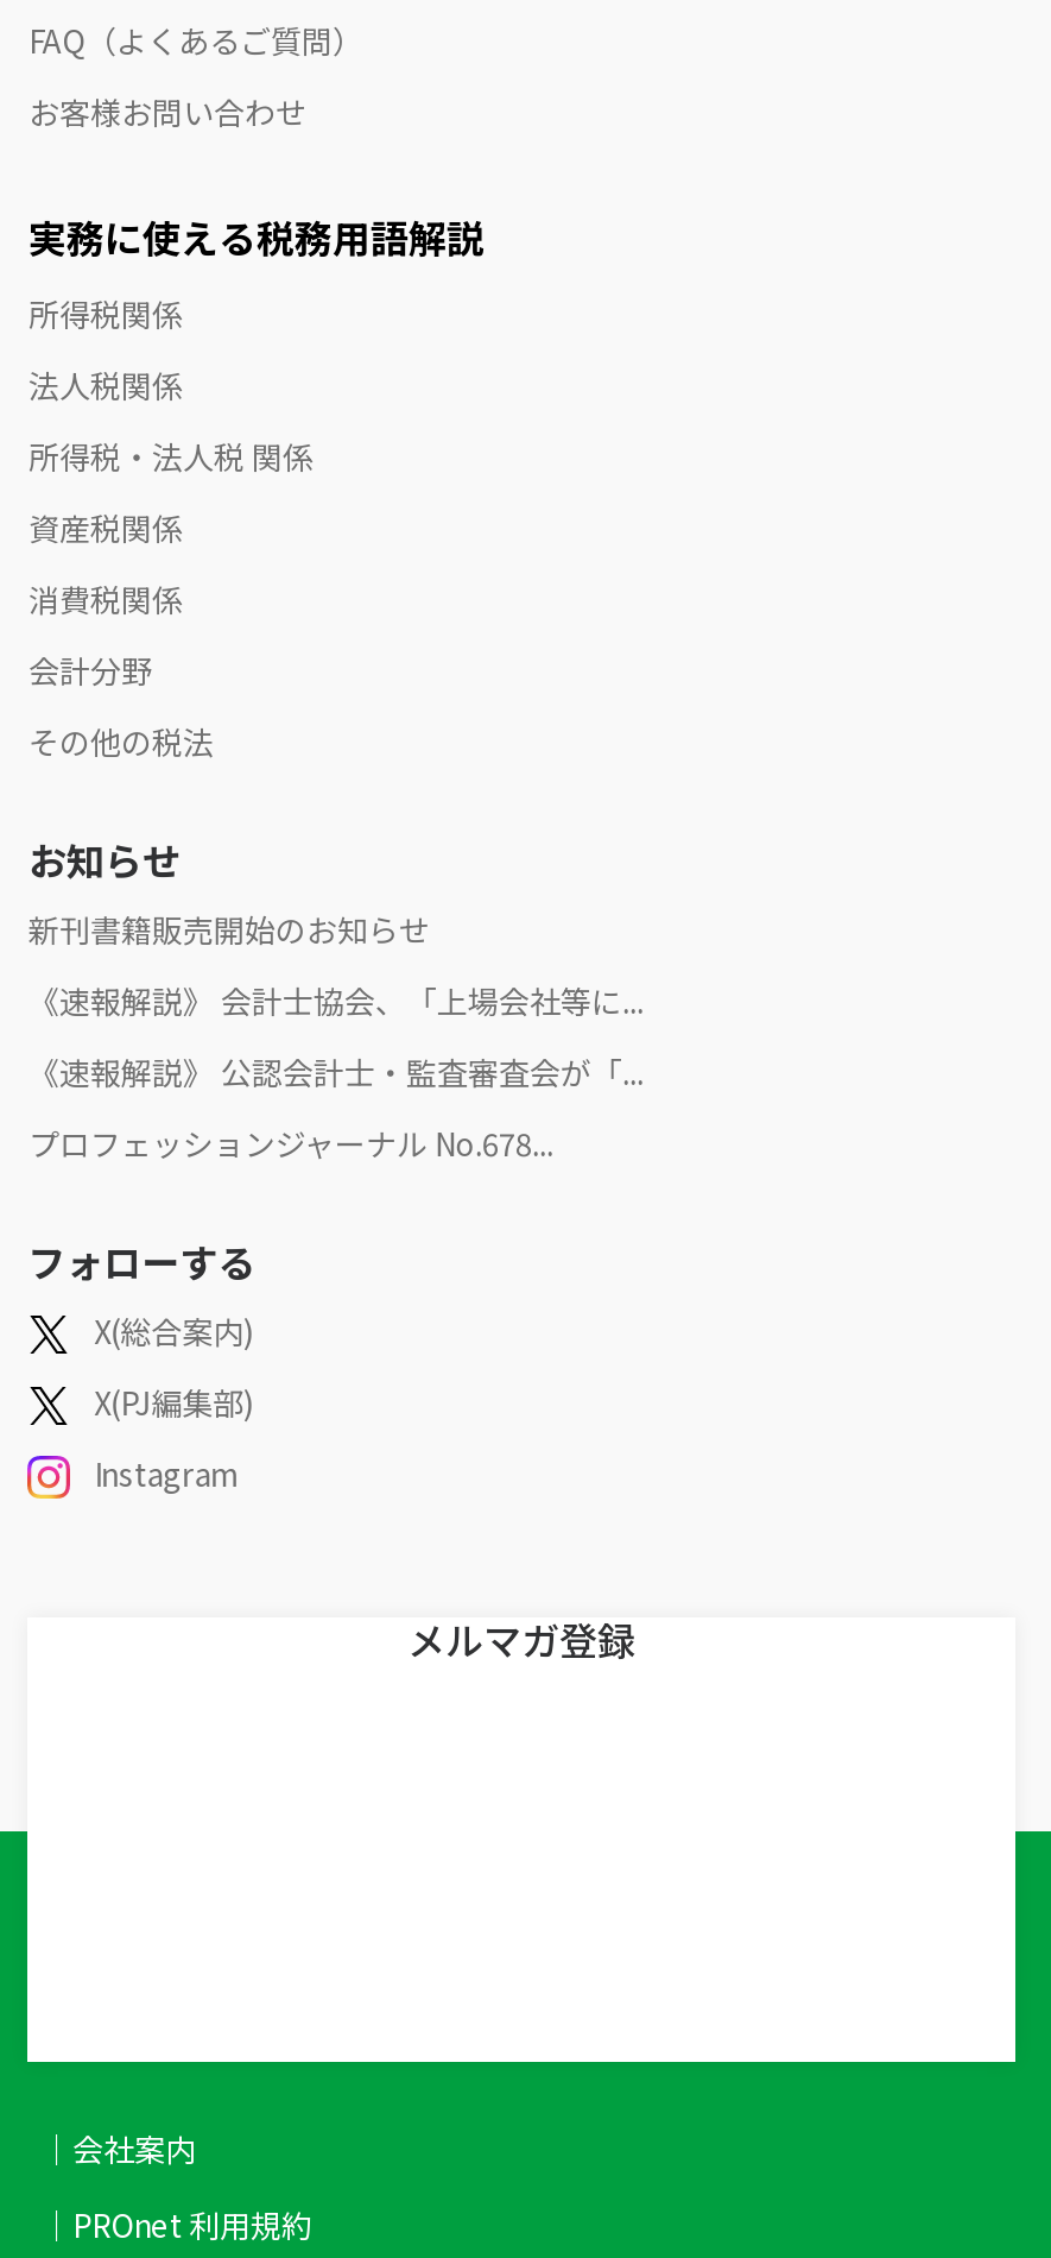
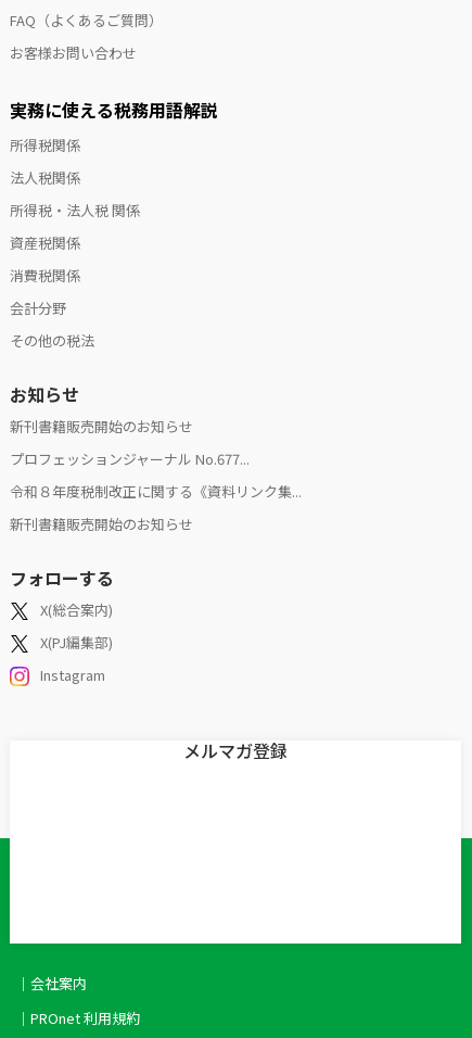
- 《速報解説》 会計士協会、「上場会社等に...
+ プロフェッションジャーナル No.677...

- 《速報解説》 公認会計士・監査審査会が「...
+ 令和８年度税制改正に関する《資料リンク集...

- プロフェッションジャーナル No.678...
+ 新刊書籍販売開始のお知らせ
